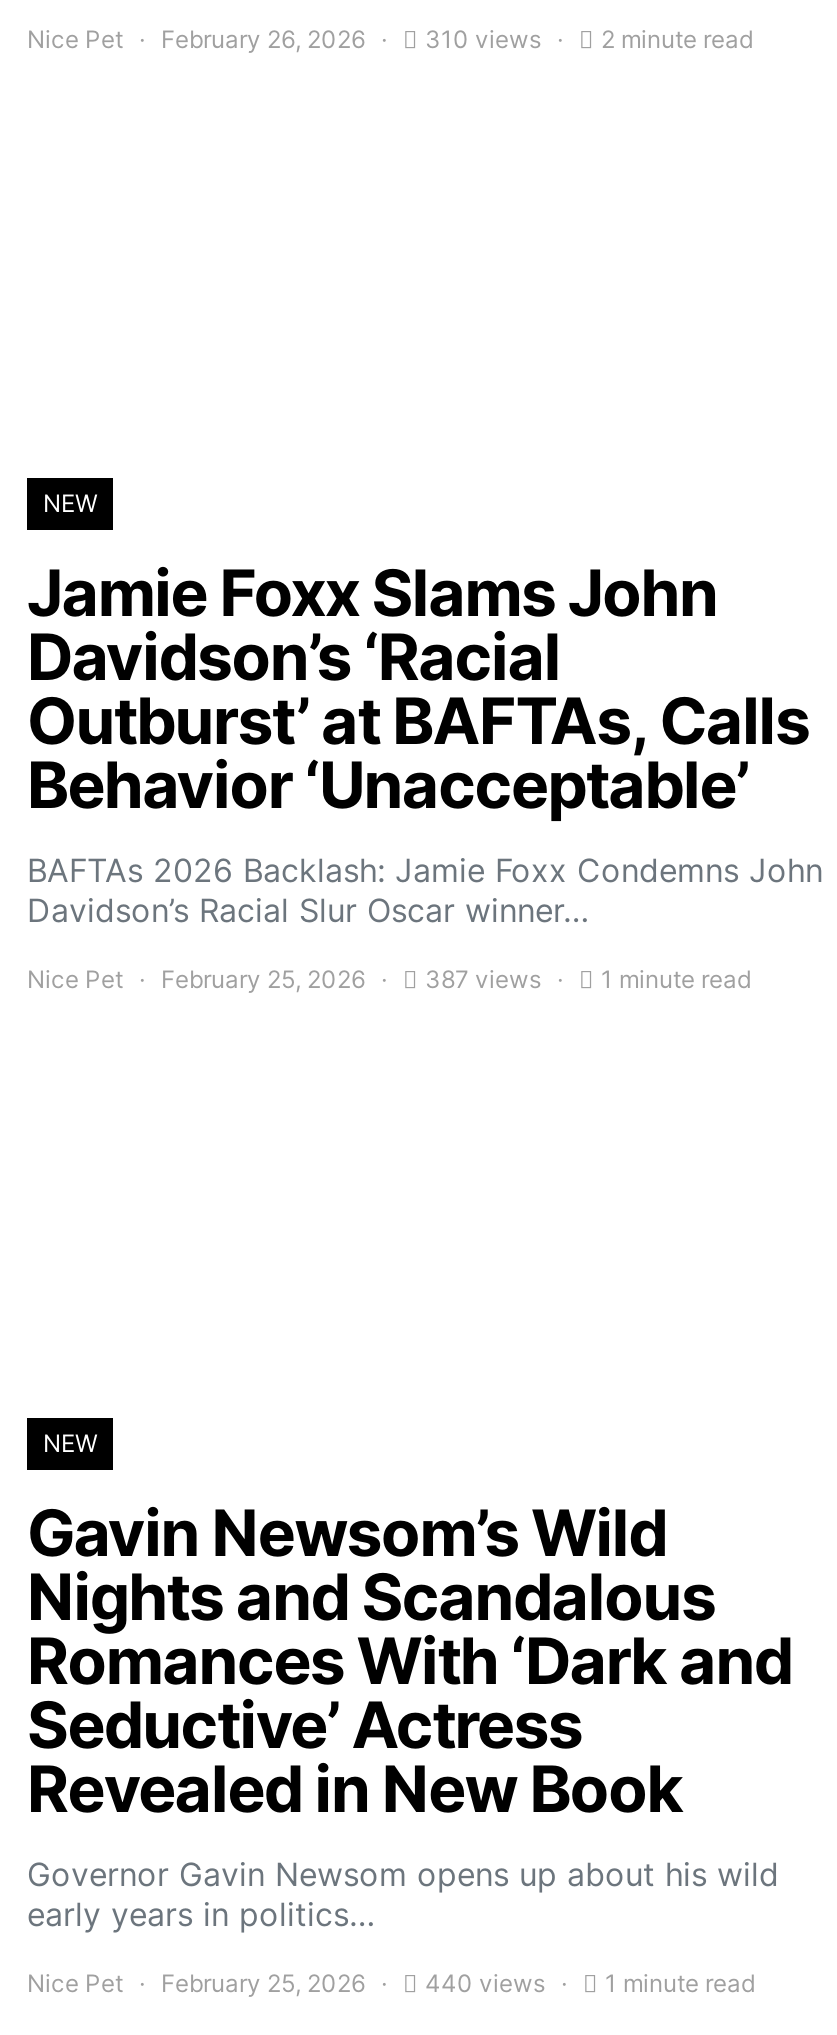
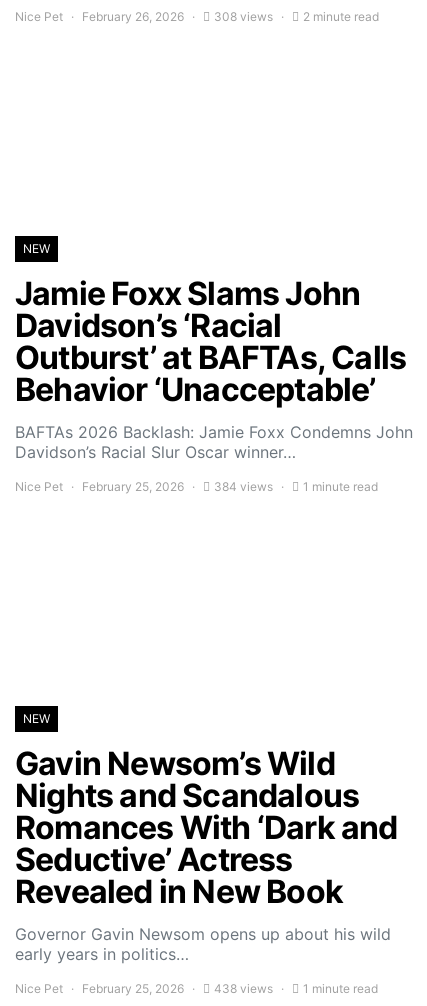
- Nice Pet February 26, 2026 310 views 2 minute read
+ Nice Pet February 26, 2026 308 views 2 minute read

- Nice Pet February 25, 2026 387 views 1 minute read
+ Nice Pet February 25, 2026 384 views 1 minute read

- Nice Pet February 25, 2026 440 views 1 minute read
+ Nice Pet February 25, 2026 438 views 1 minute read
